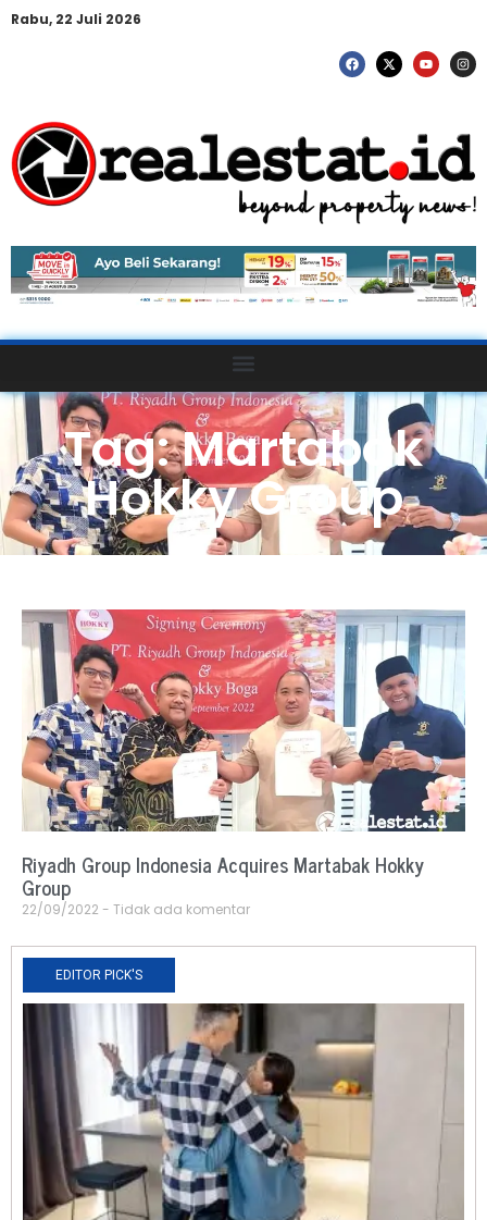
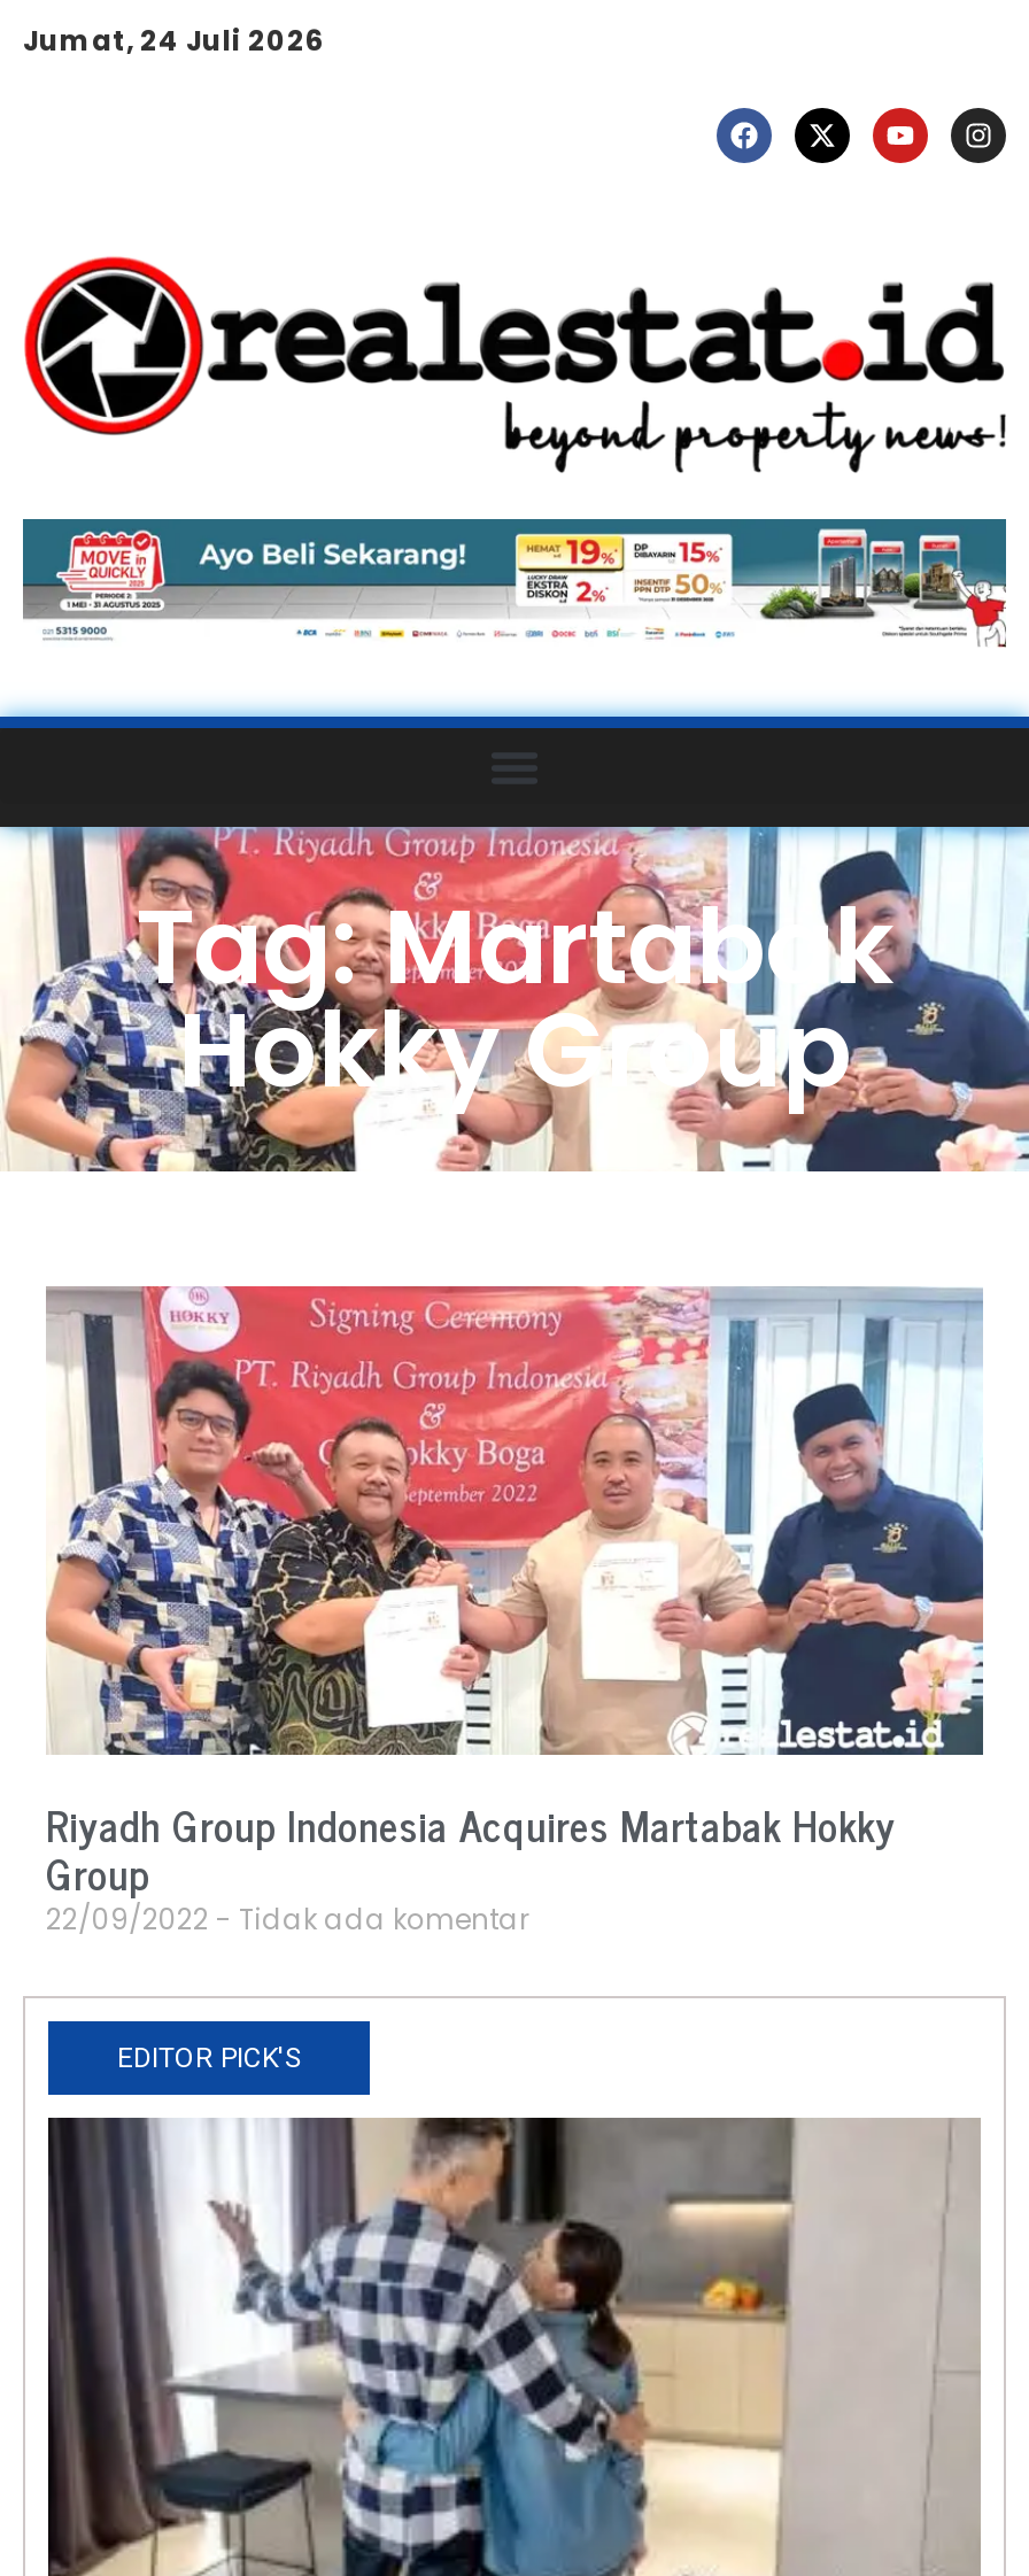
- Rabu, 22 Juli 2026
+ Jumat, 24 Juli 2026
